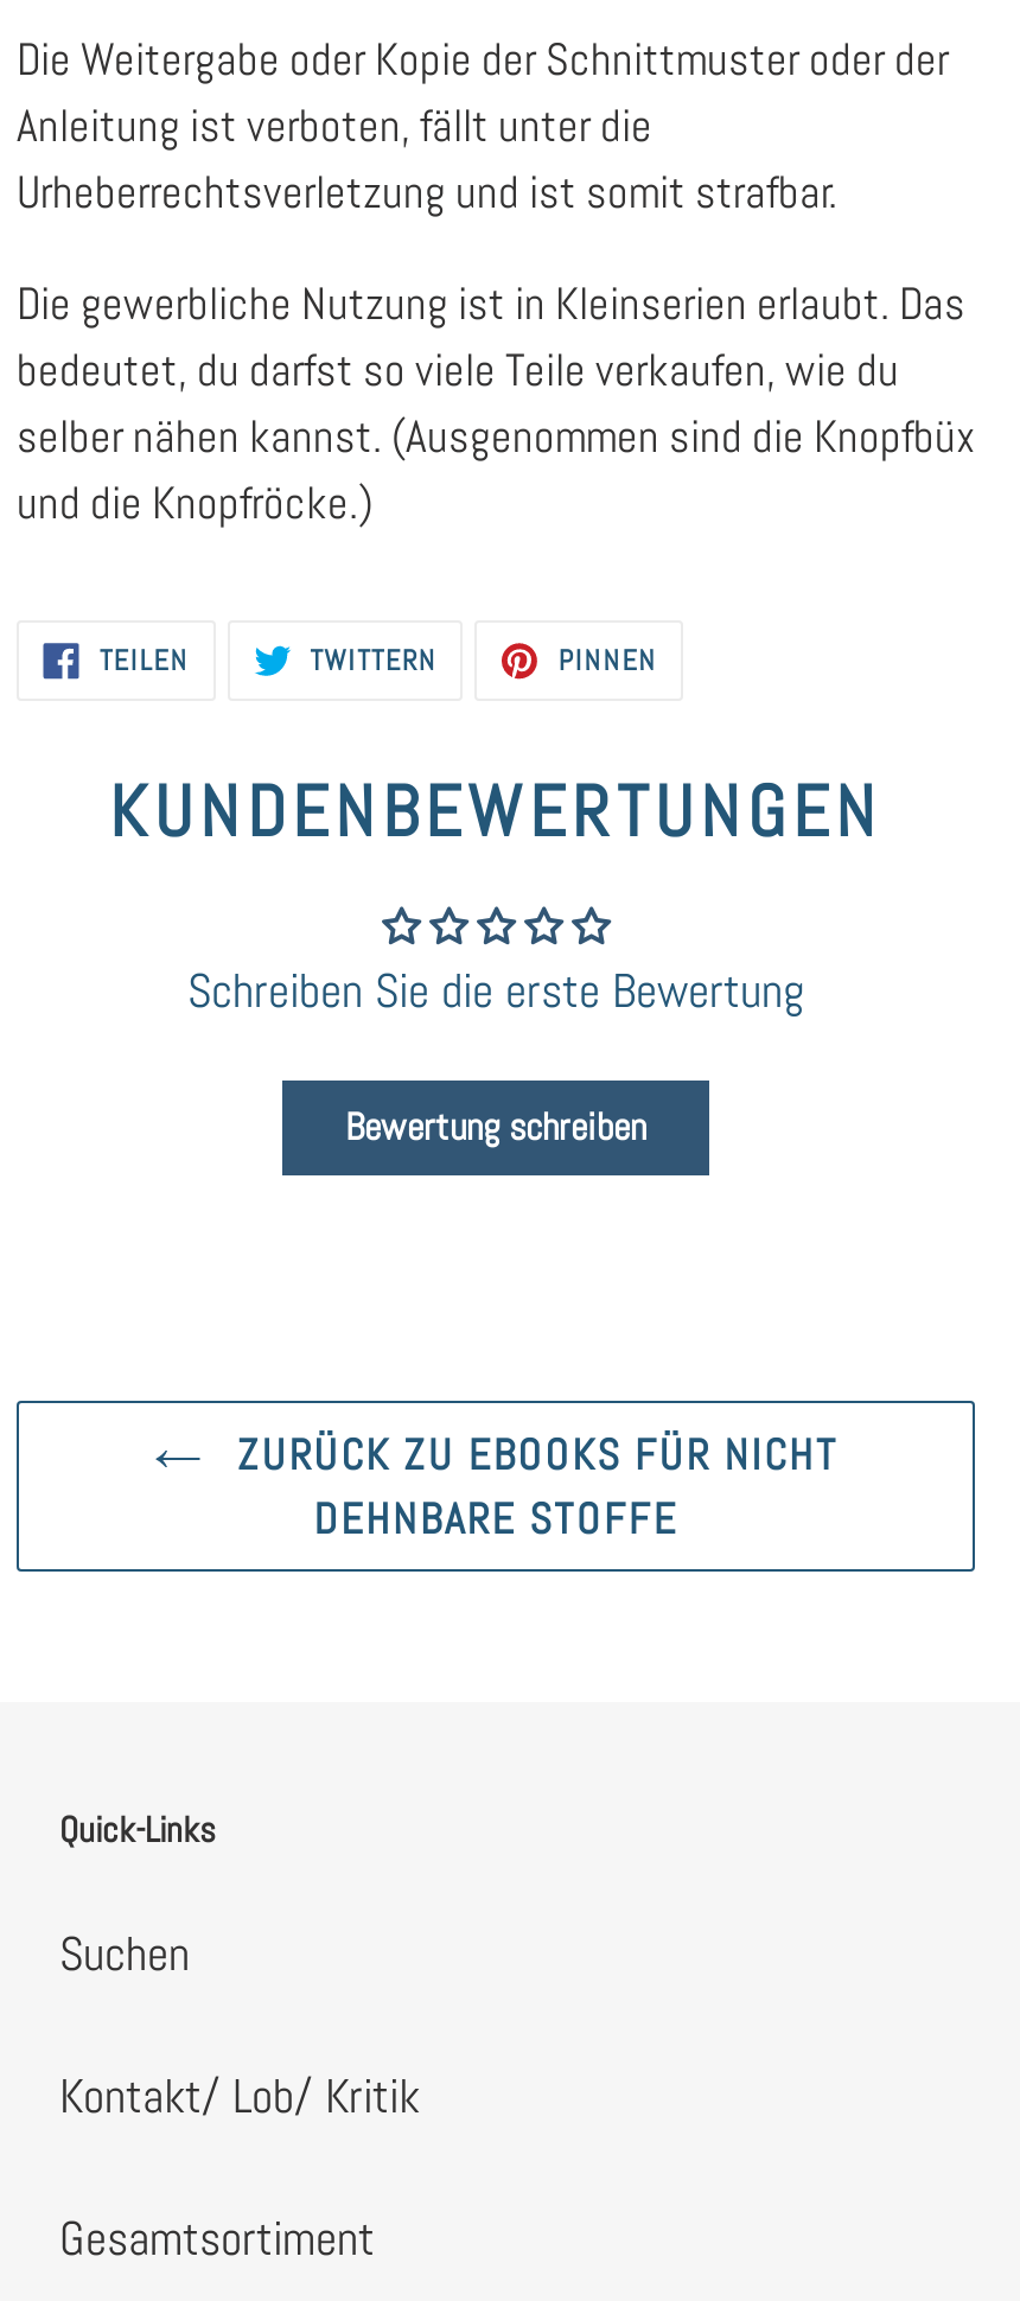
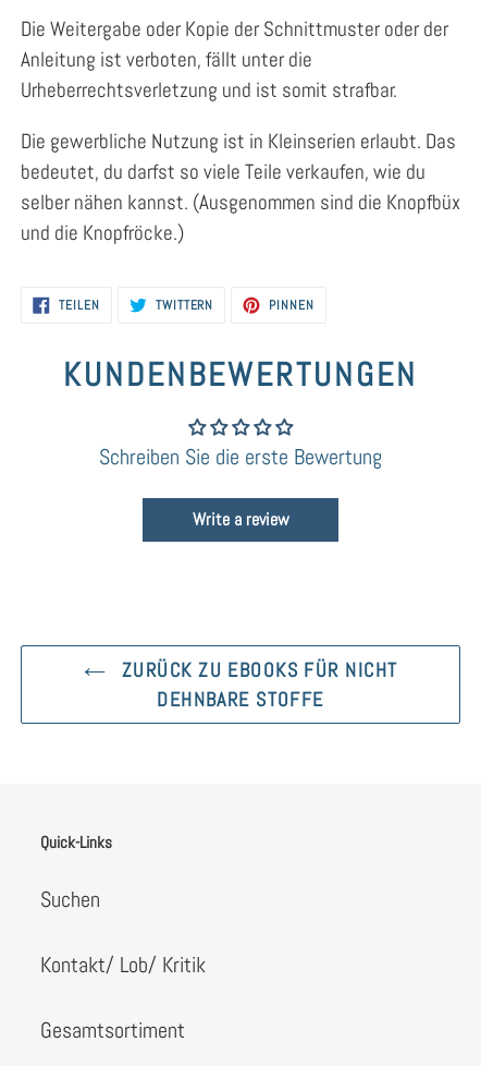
- Bewertung schreiben
+ Write a review
